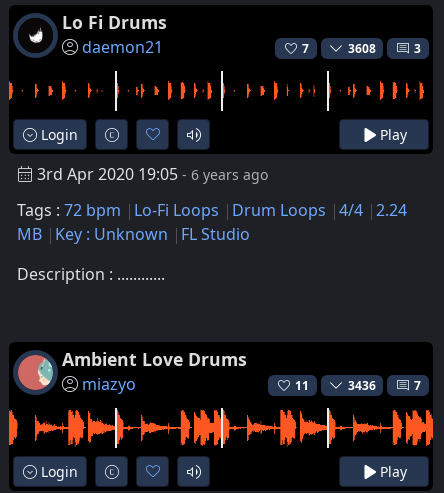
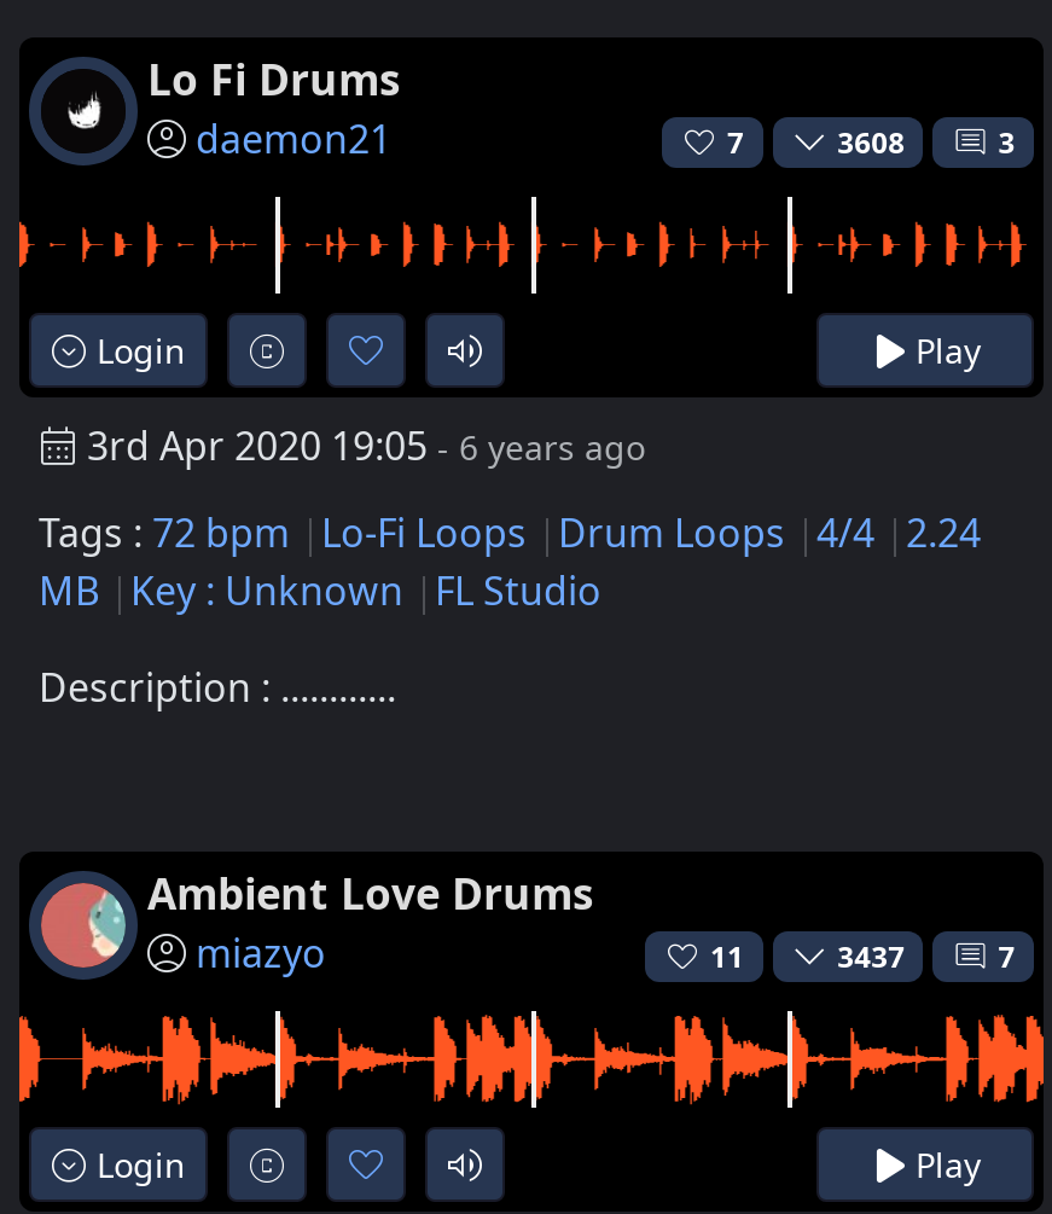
- 3436
+ 3437
